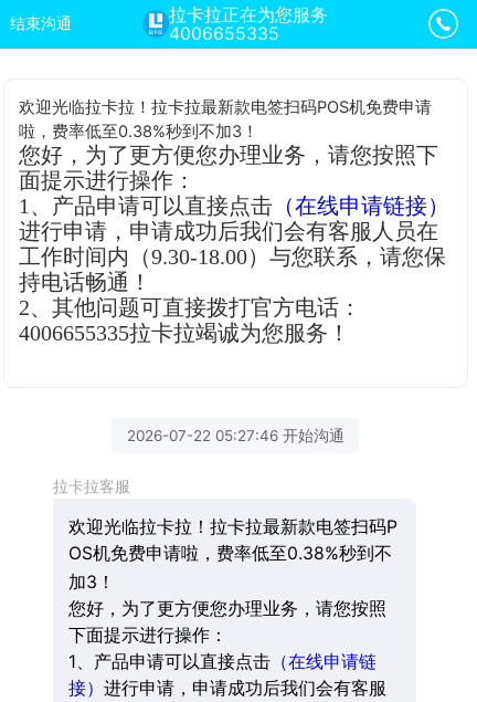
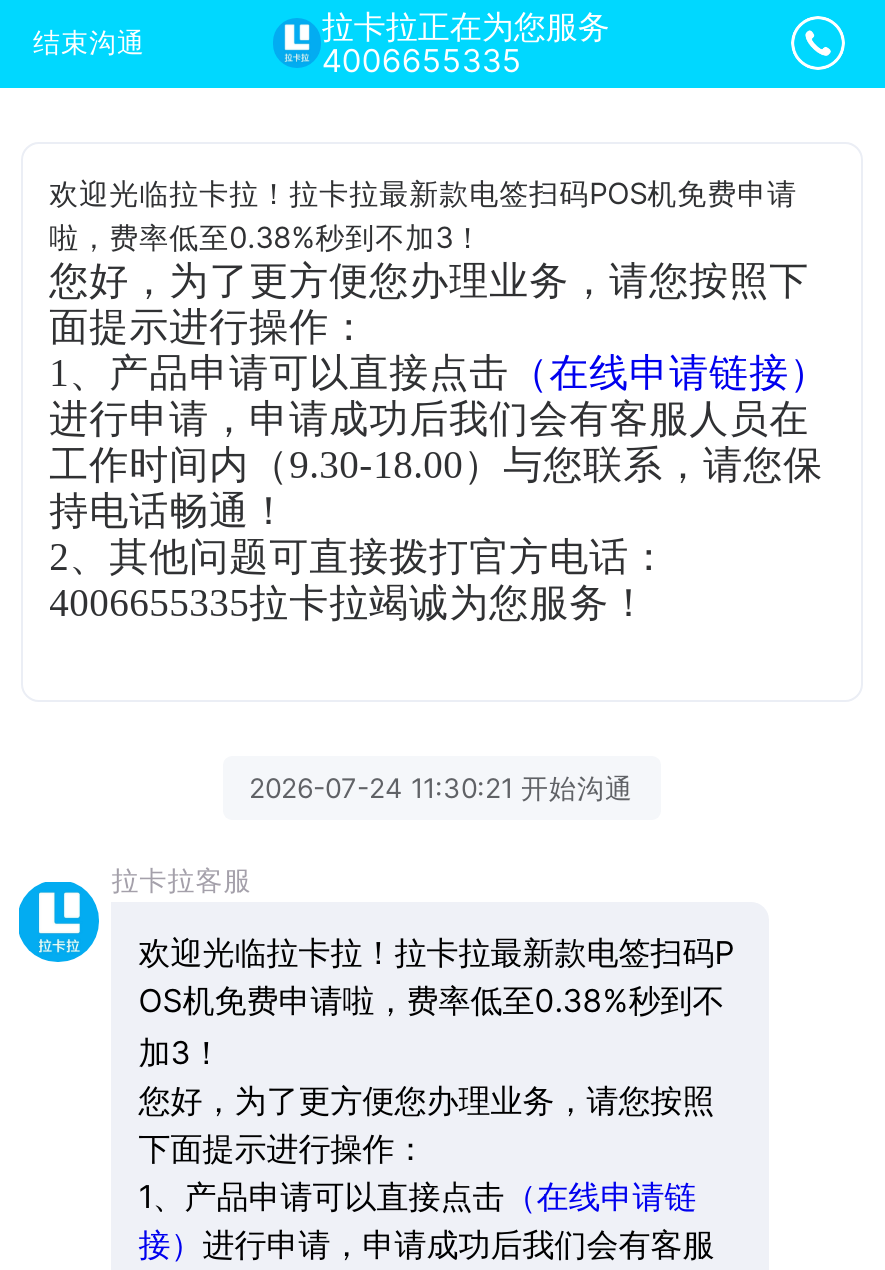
- 2026-07-22 05:27:46 开始沟通
+ 2026-07-24 11:30:21 开始沟通

+ [image]
